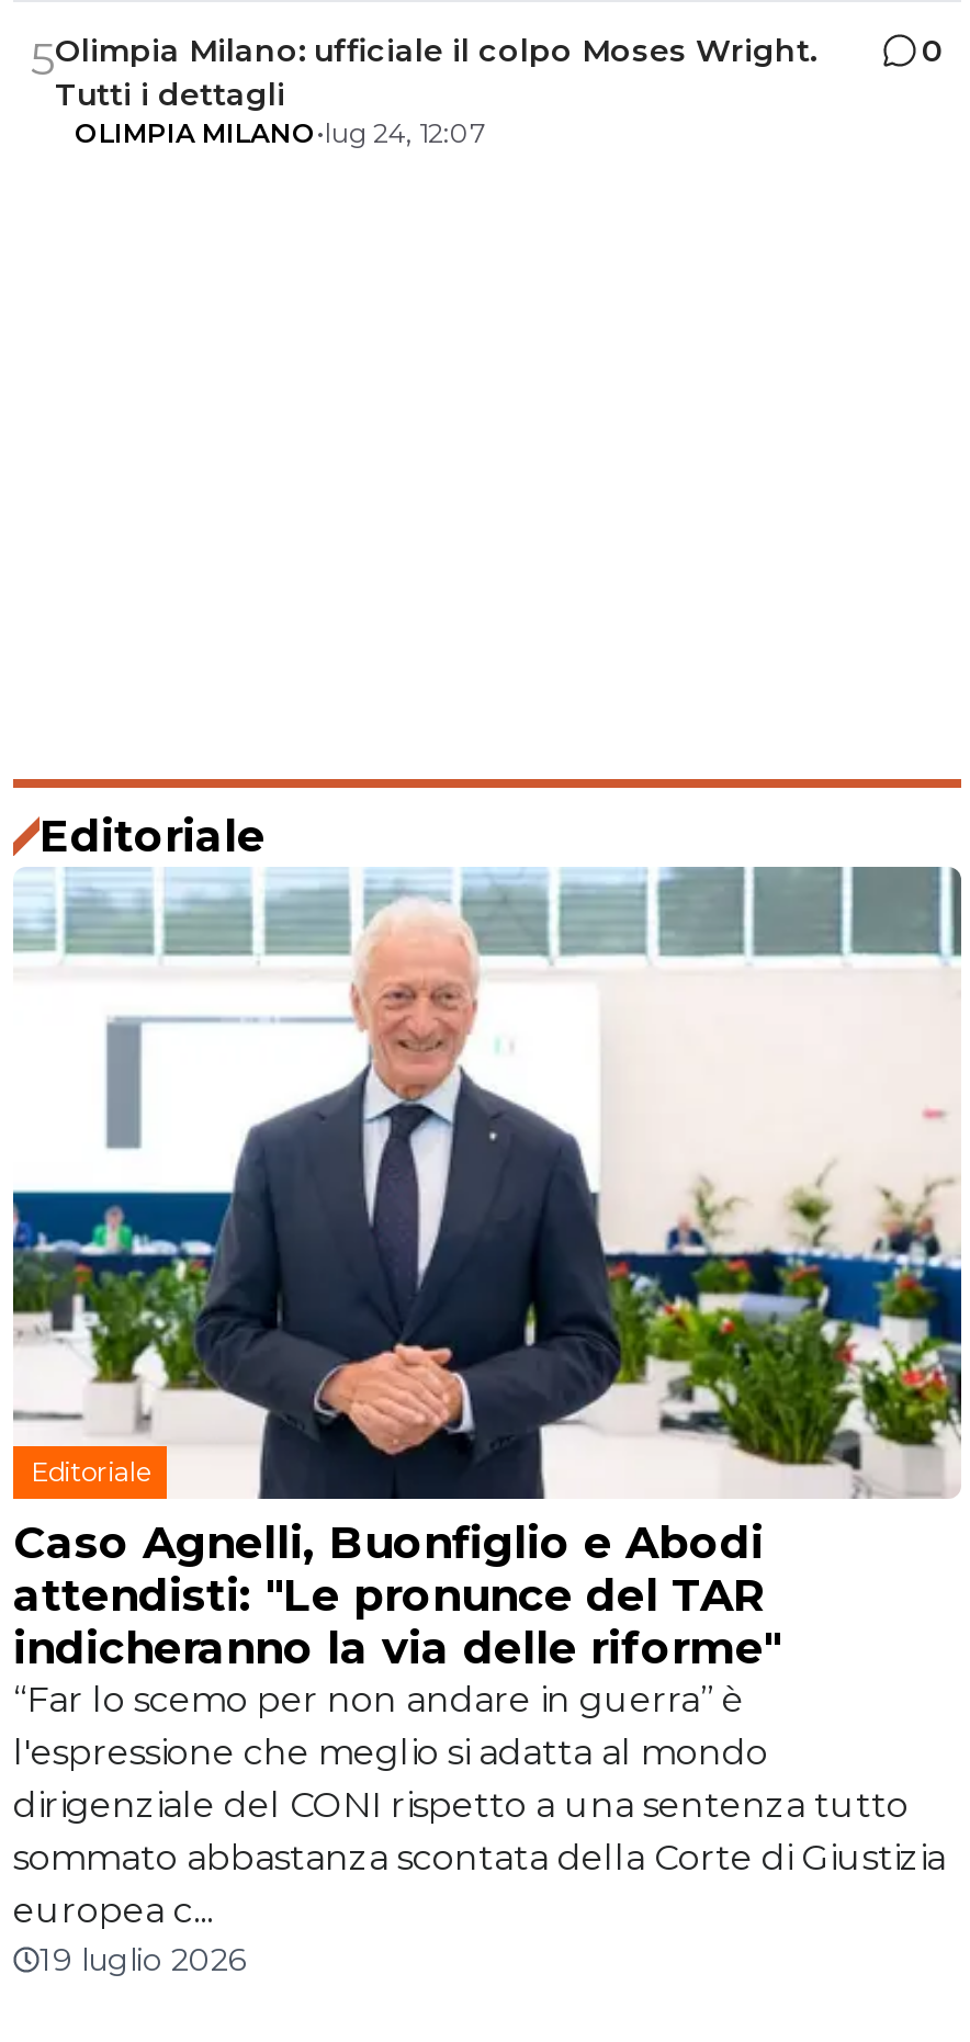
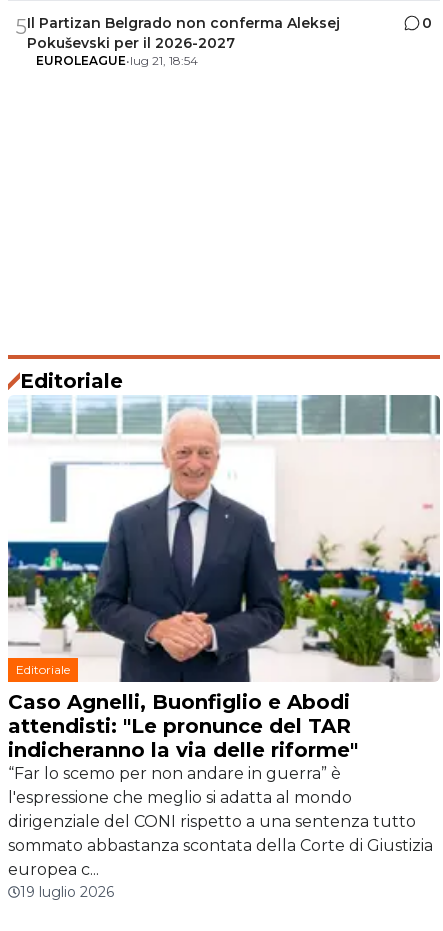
- 5Olimpia Milano: ufficiale il colpo Moses Wright.
- Tutti i dettagli
+ 5Il Partizan Belgrado non conferma Aleksej
+ Pokuševski per il 2026-2027

- OLIMPIA MILANO•lug 24, 12:07
+ EUROLEAGUE•lug 21, 18:54
